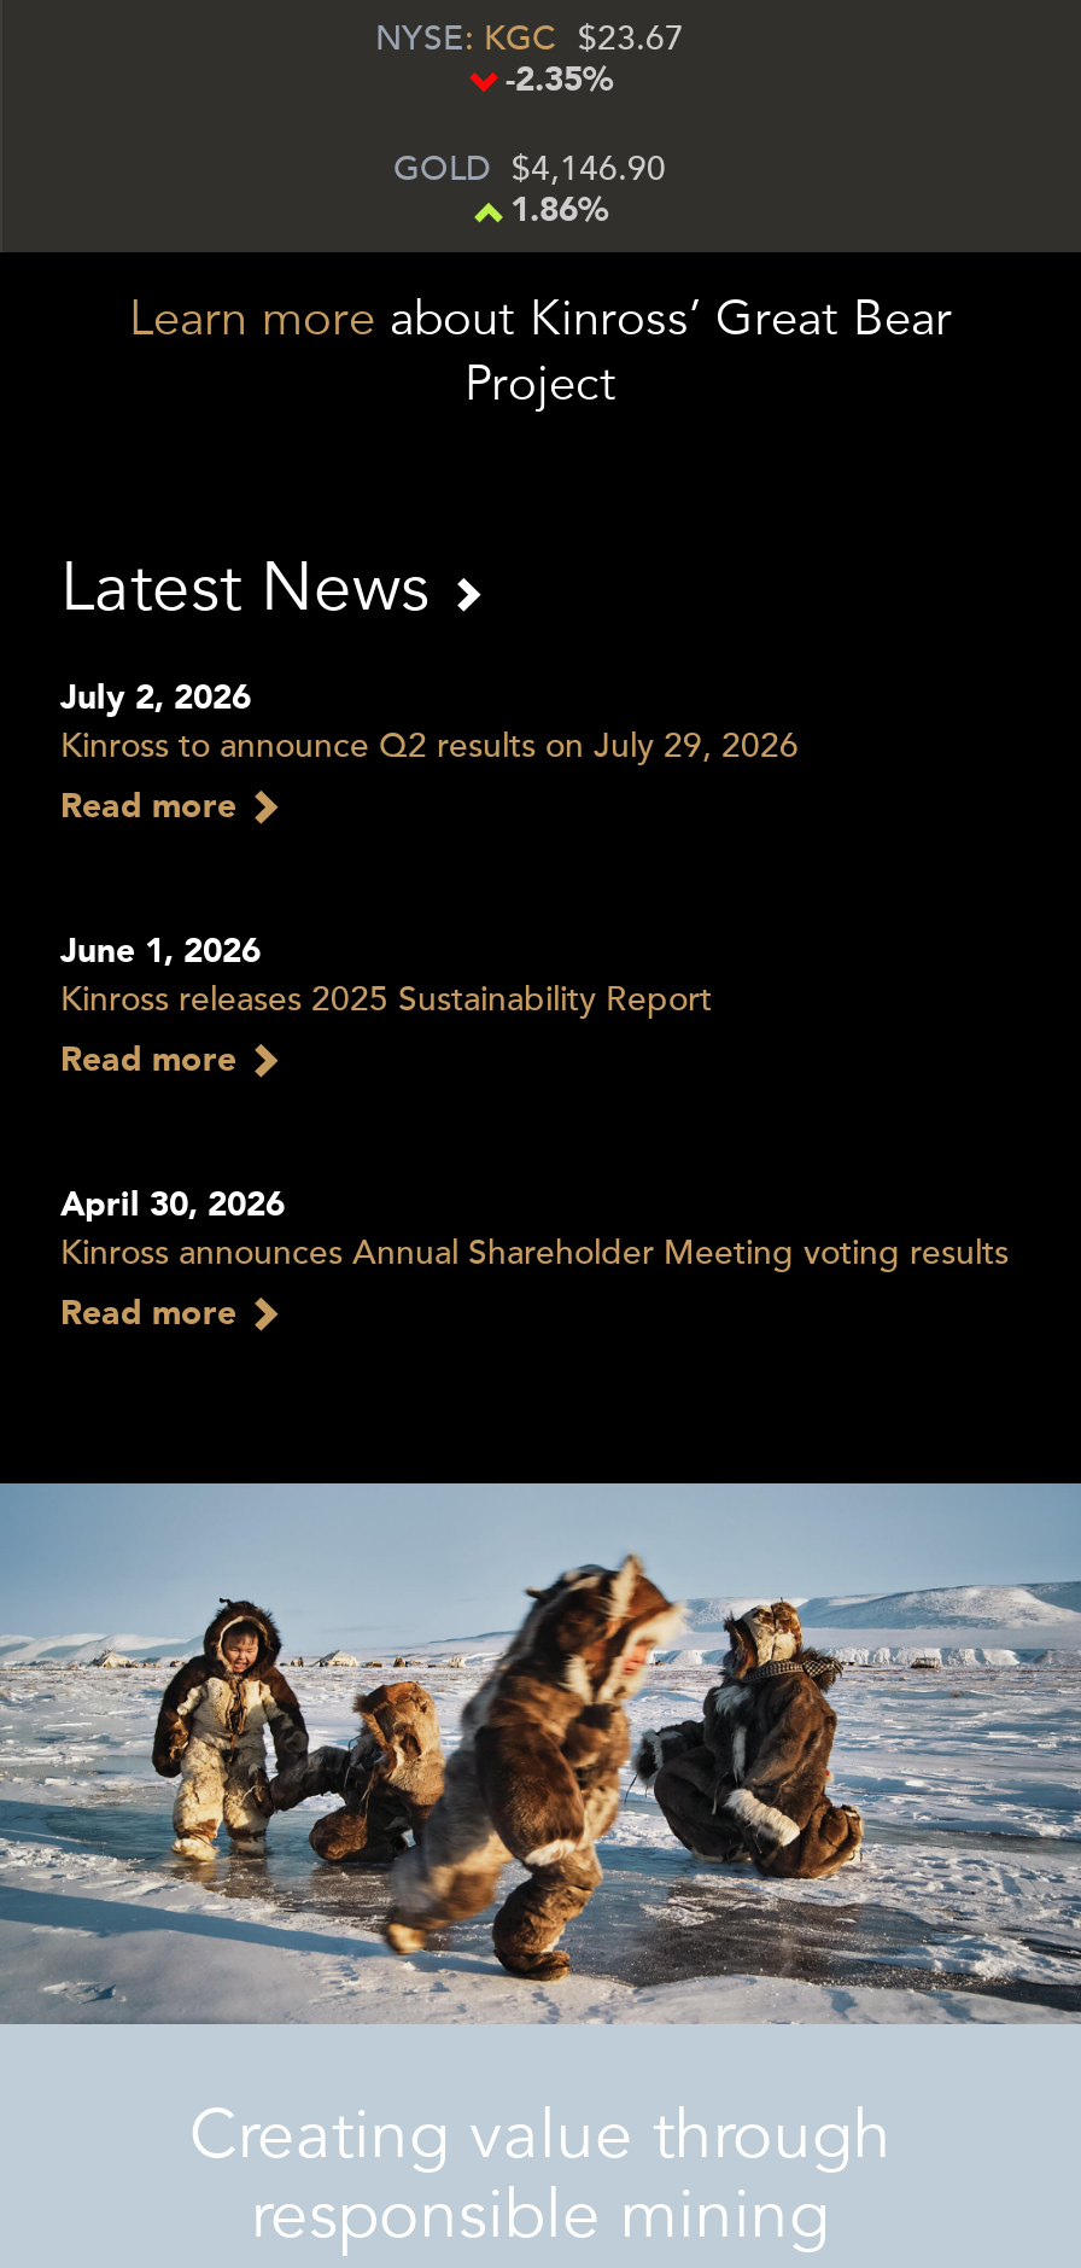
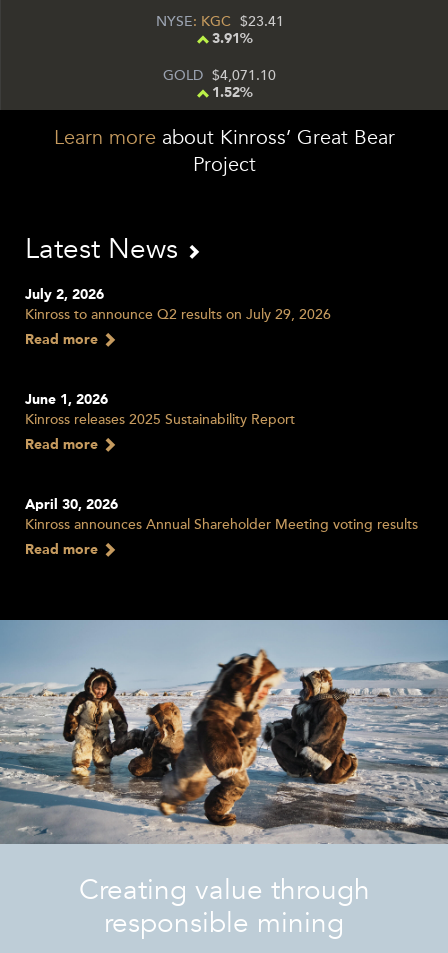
- NYSE: KGC 23.67
+ NYSE: KGC 23.41

- -2.35%
+ 3.91%

- GOLD 4,146.90
+ GOLD 4,071.10

- 1.86%
+ 1.52%
